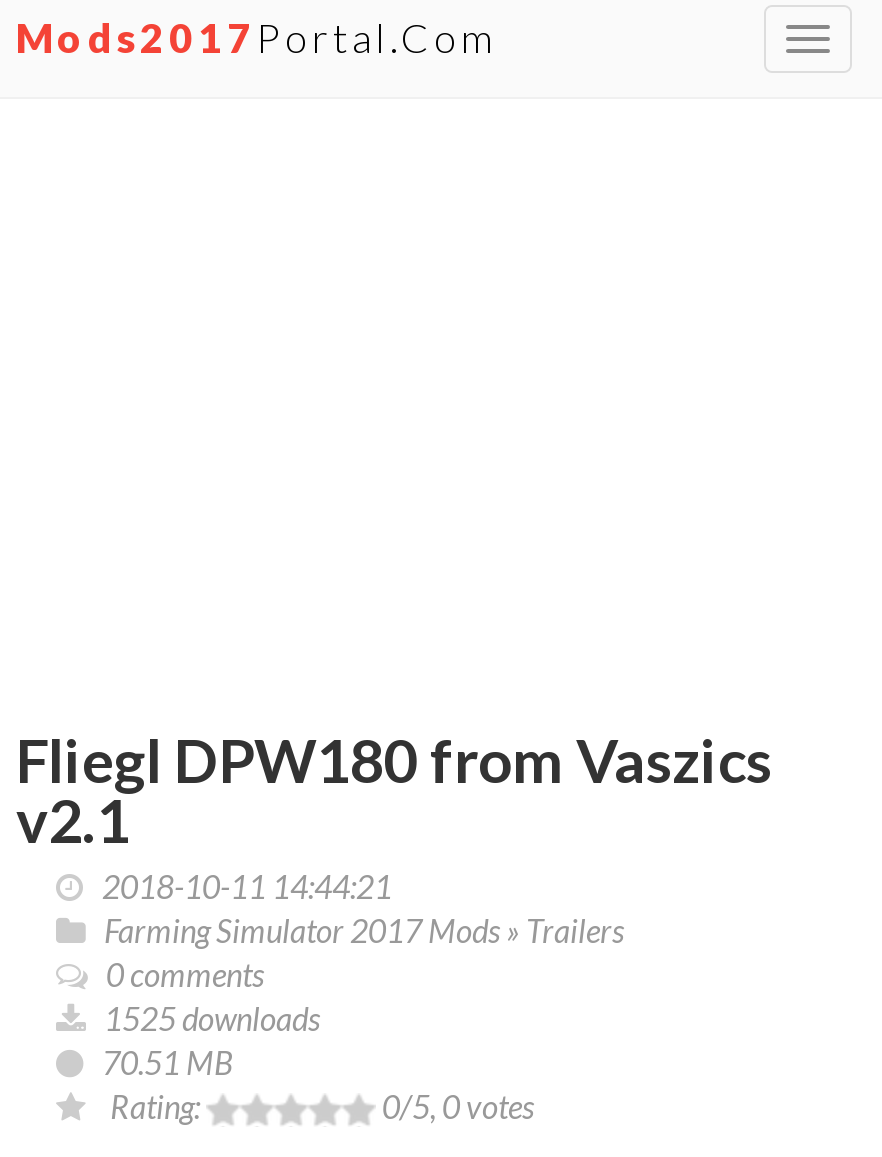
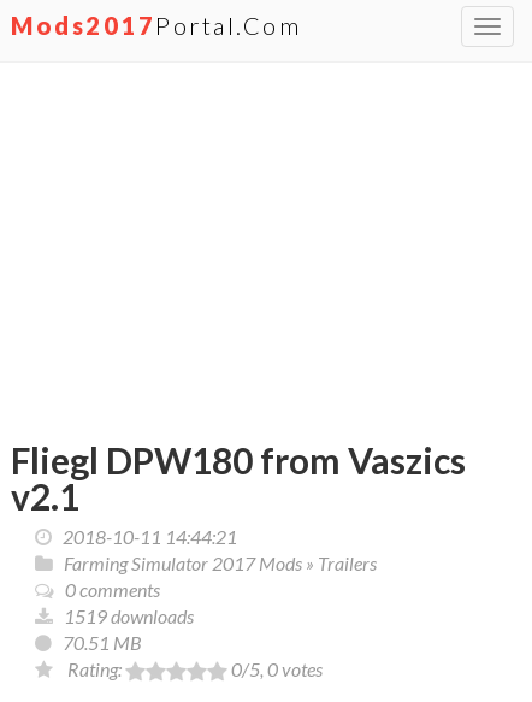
- 1525 downloads
+ 1519 downloads
